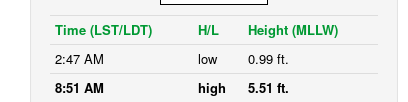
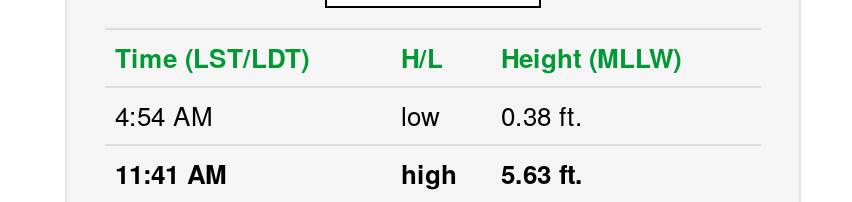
- 2:47 AM
+ 4:54 AM

- low 0.99 ft.
+ low 0.38 ft.

- 8:51 AM
+ 11:41 AM

- high 5.51 ft.
+ high 5.63 ft.
